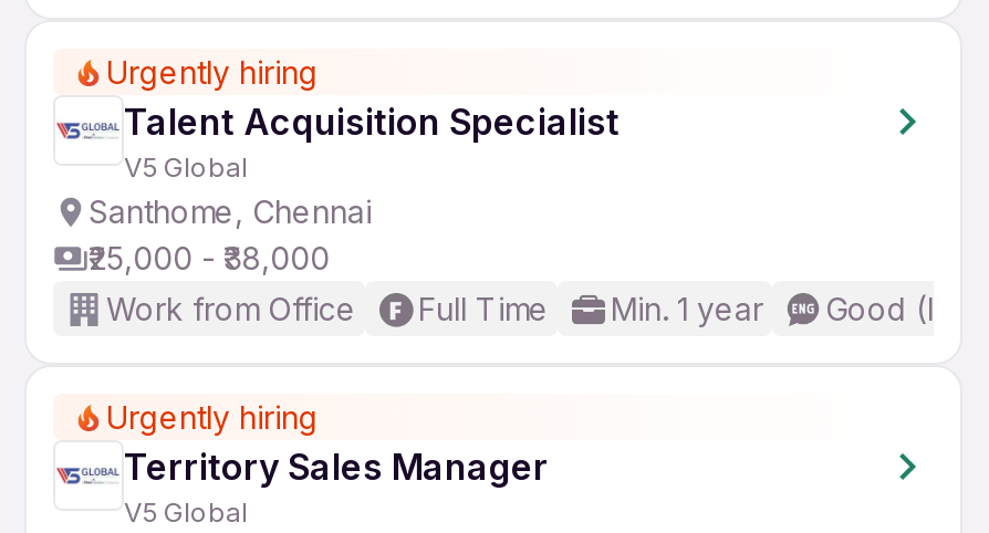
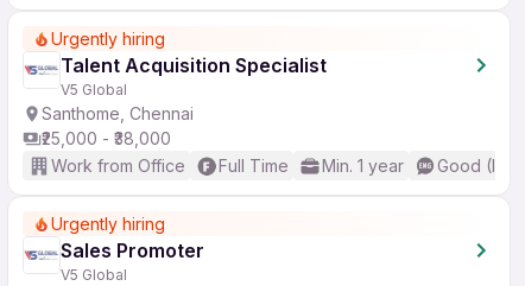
- Territory Sales Manager
+ Sales Promoter
